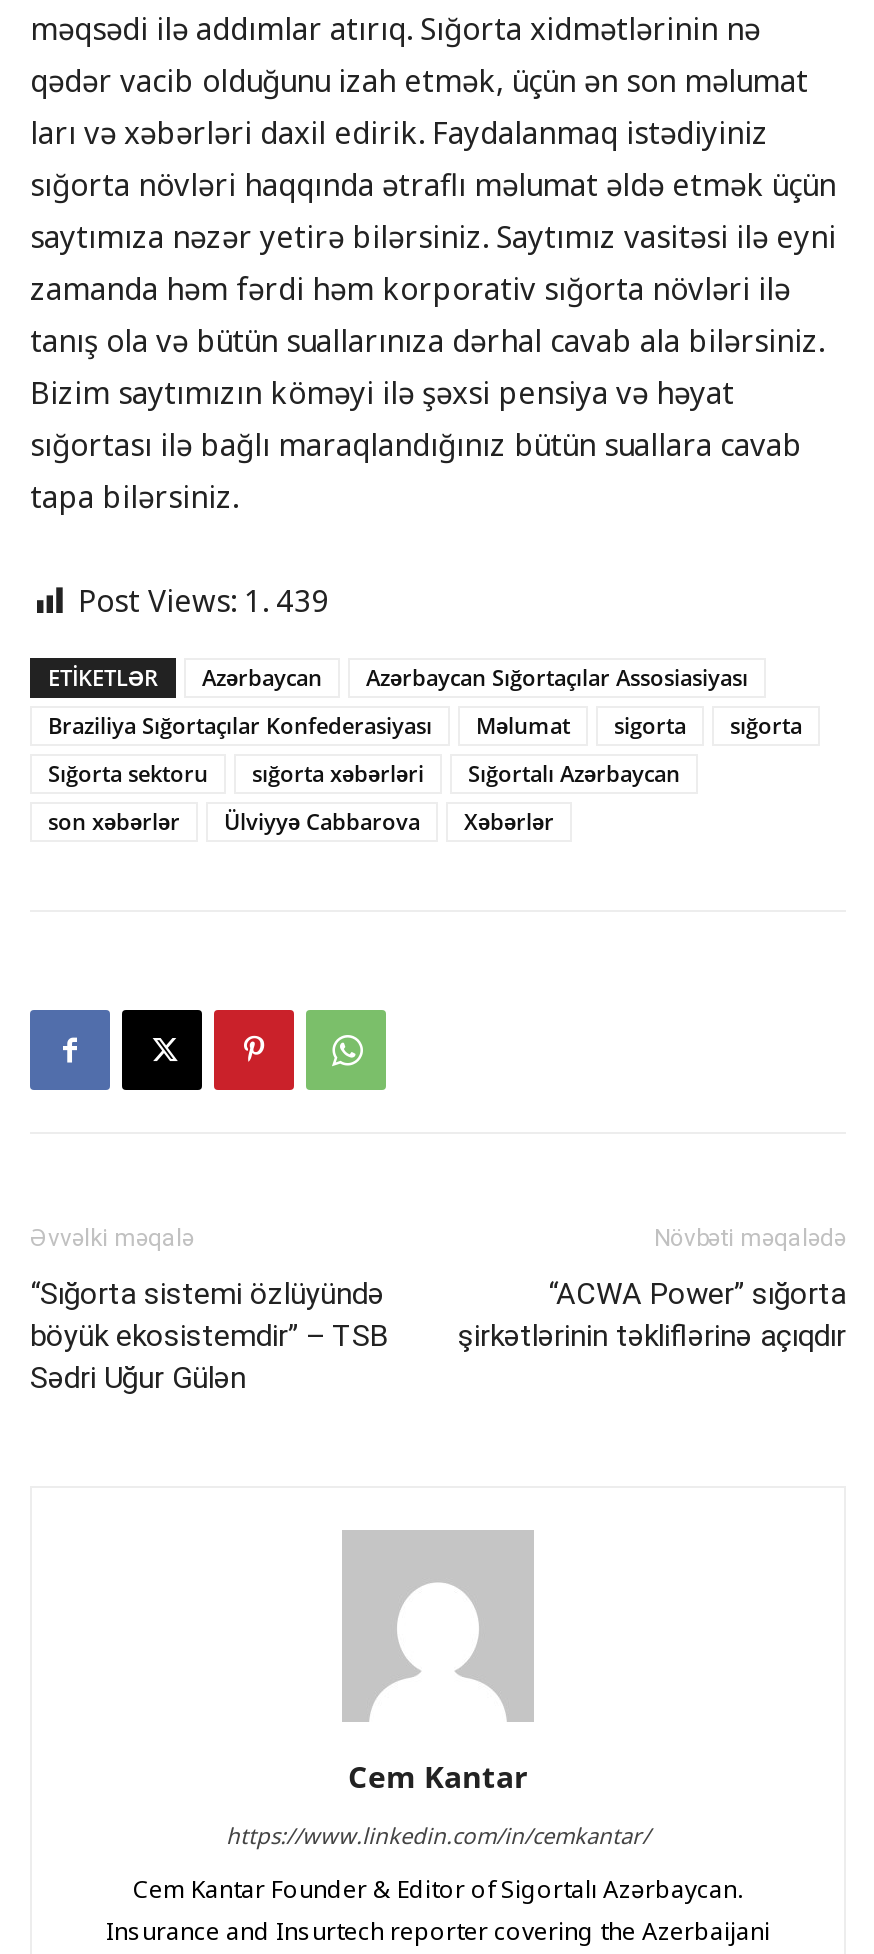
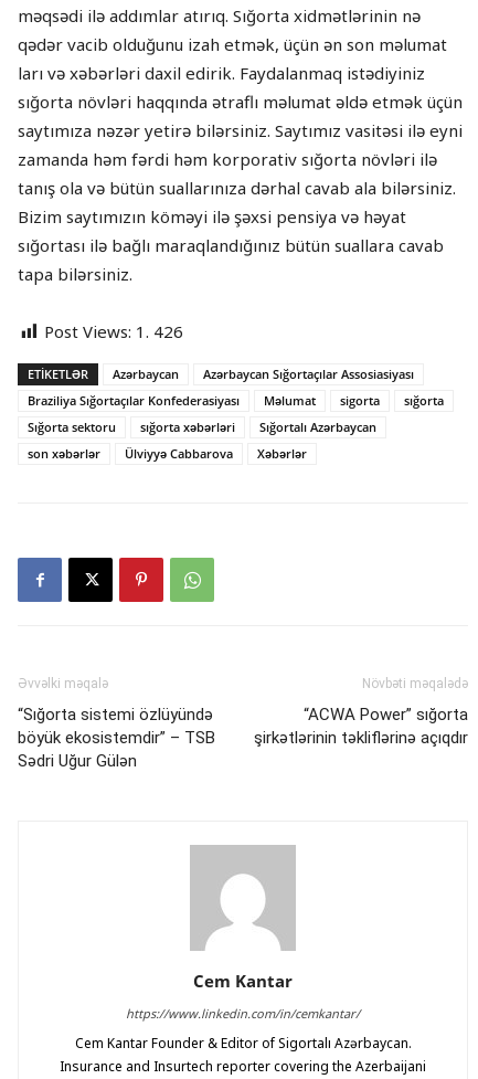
- Post Views: 1. 439
+ Post Views: 1. 426
